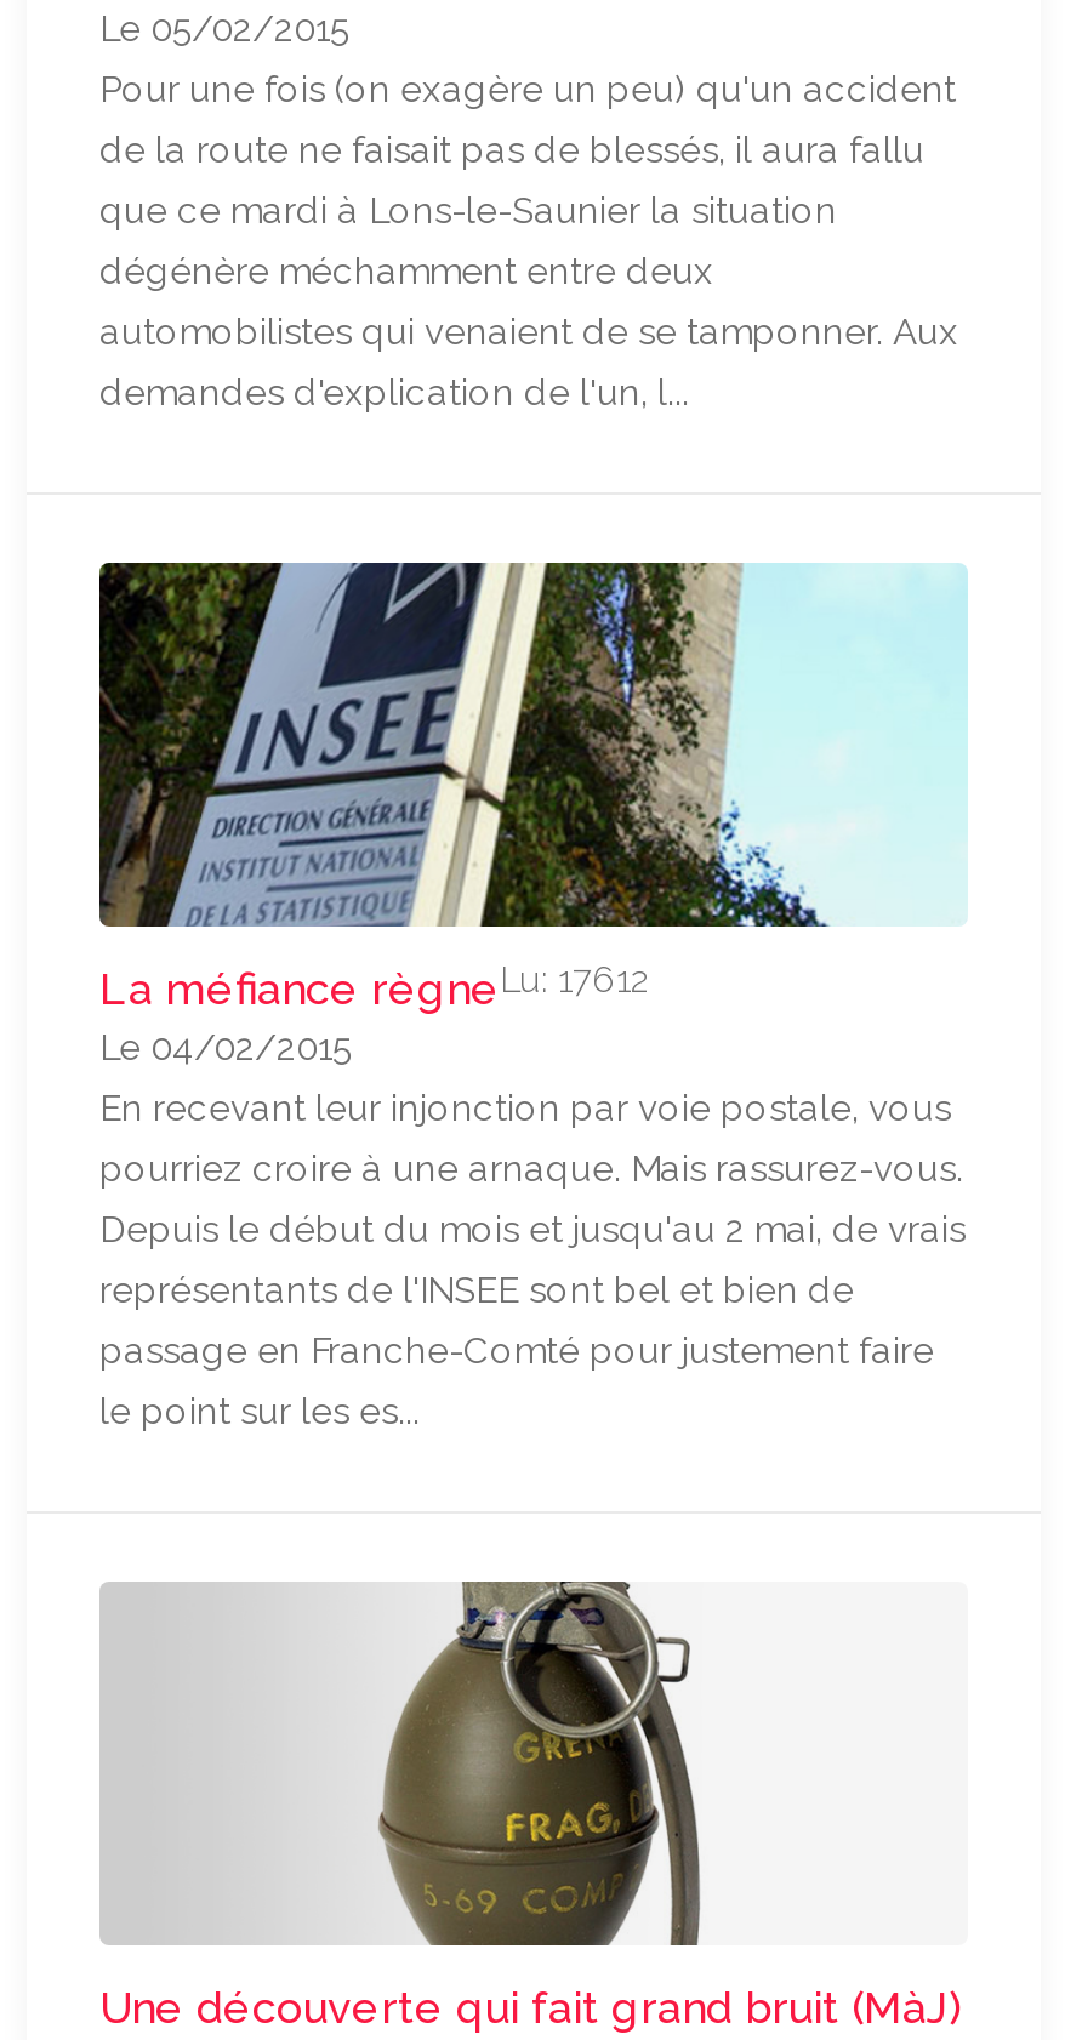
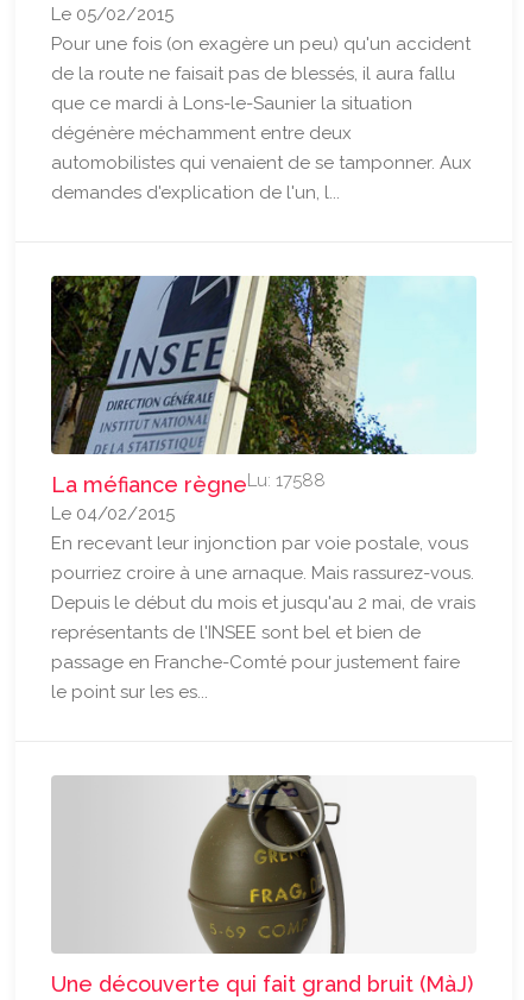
- La méfiance règneLu: 17612
+ La méfiance règneLu: 17588
